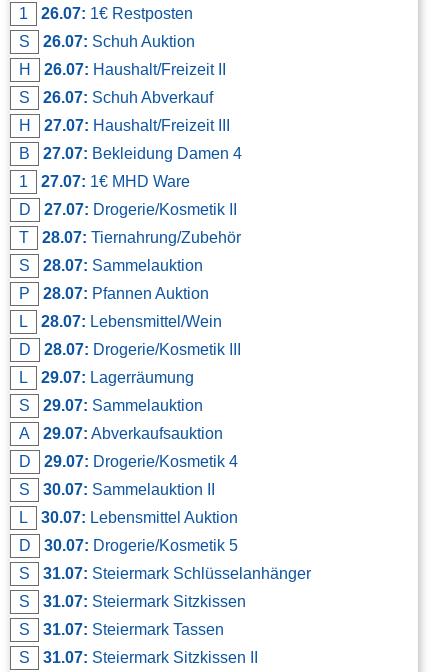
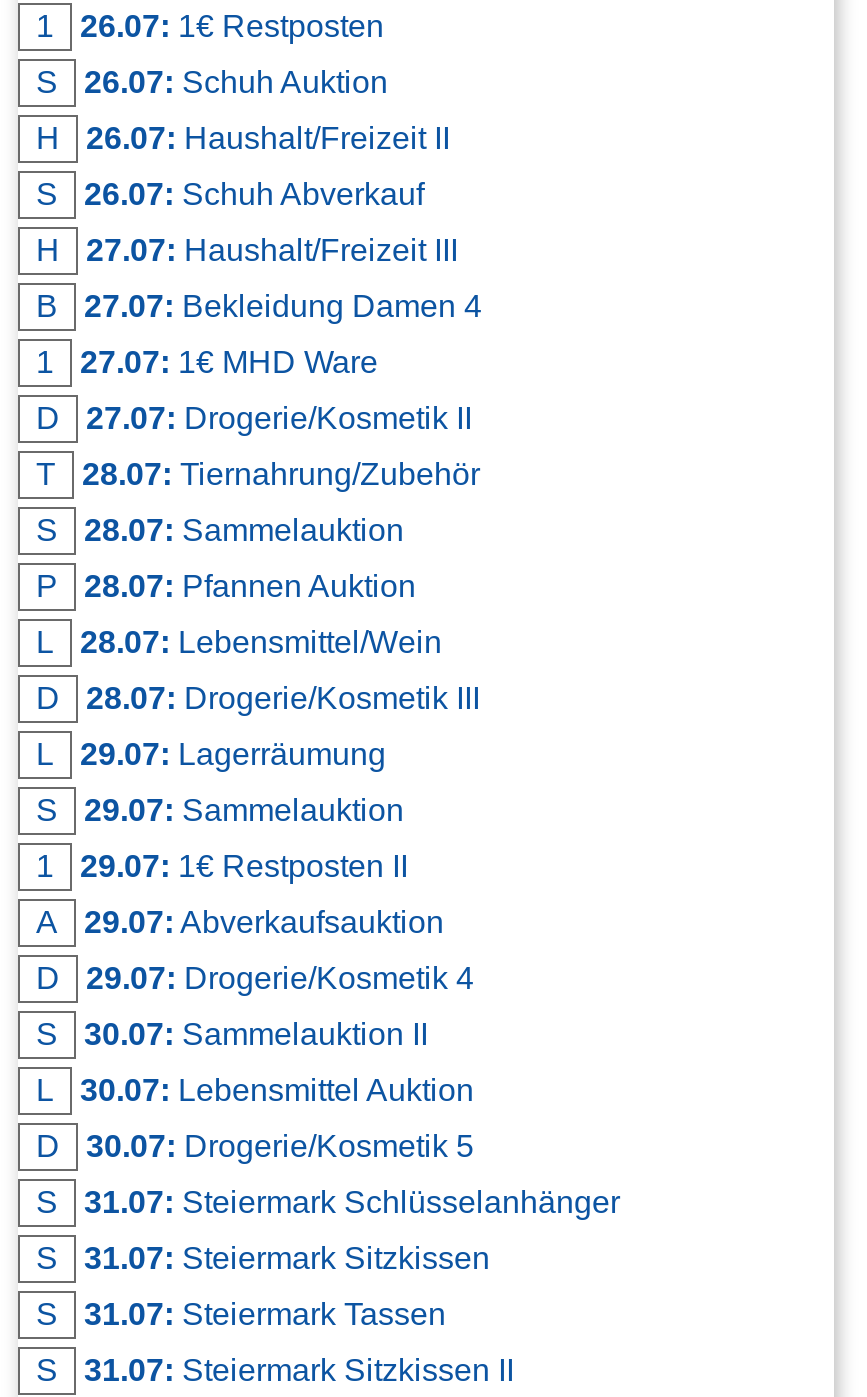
+ 1
+ 29.07: 1€ Restposten II
